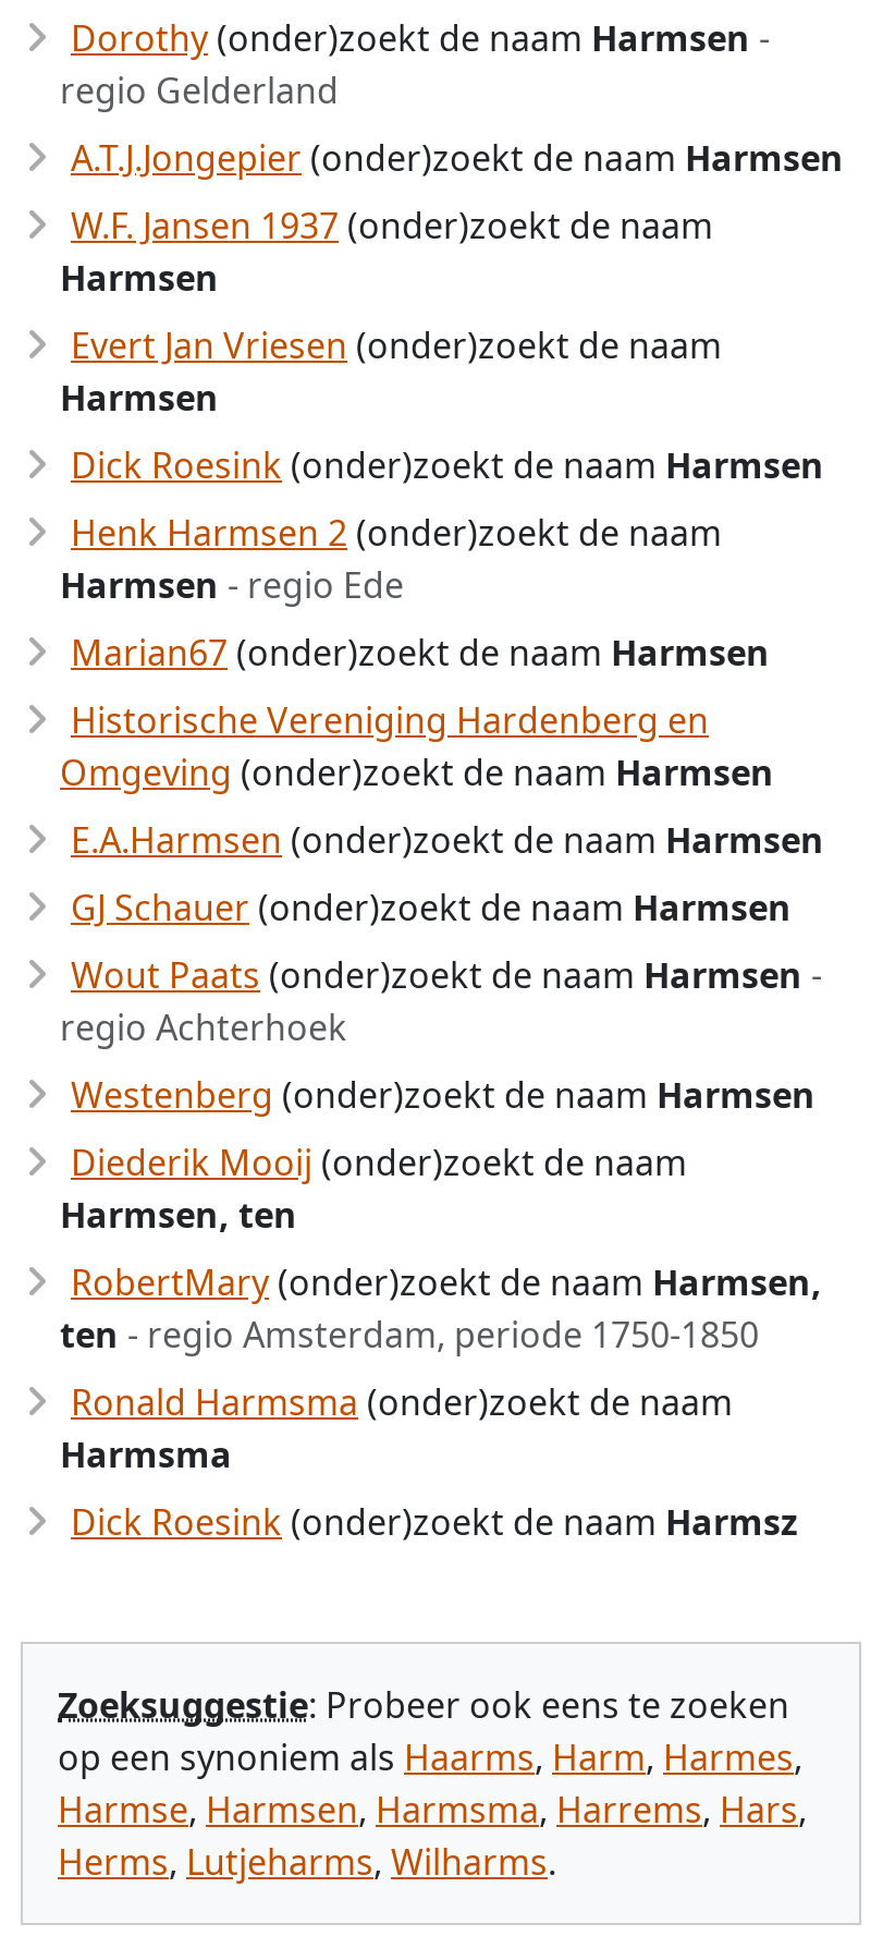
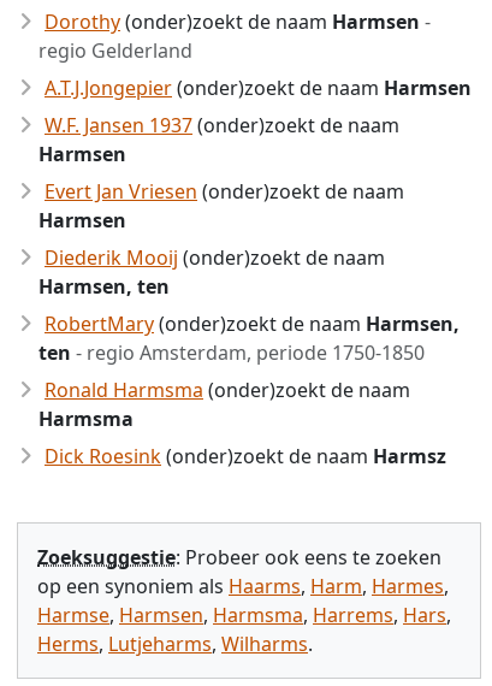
- Dick Roesink (onder)zoekt de naam Harmsen
- Henk Harmsen 2 (onder)zoekt de naam
- Harmsen - regio Ede
- Marian67 (onder)zoekt de naam Harmsen
- Historische Vereniging Hardenberg en
- Omgeving (onder)zoekt de naam Harmsen
- E.A.Harmsen (onder)zoekt de naam Harmsen
- GJ Schauer (onder)zoekt de naam Harmsen
- Wout Paats (onder)zoekt de naam Harmsen -
- regio Achterhoek
- Westenberg (onder)zoekt de naam Harmsen
